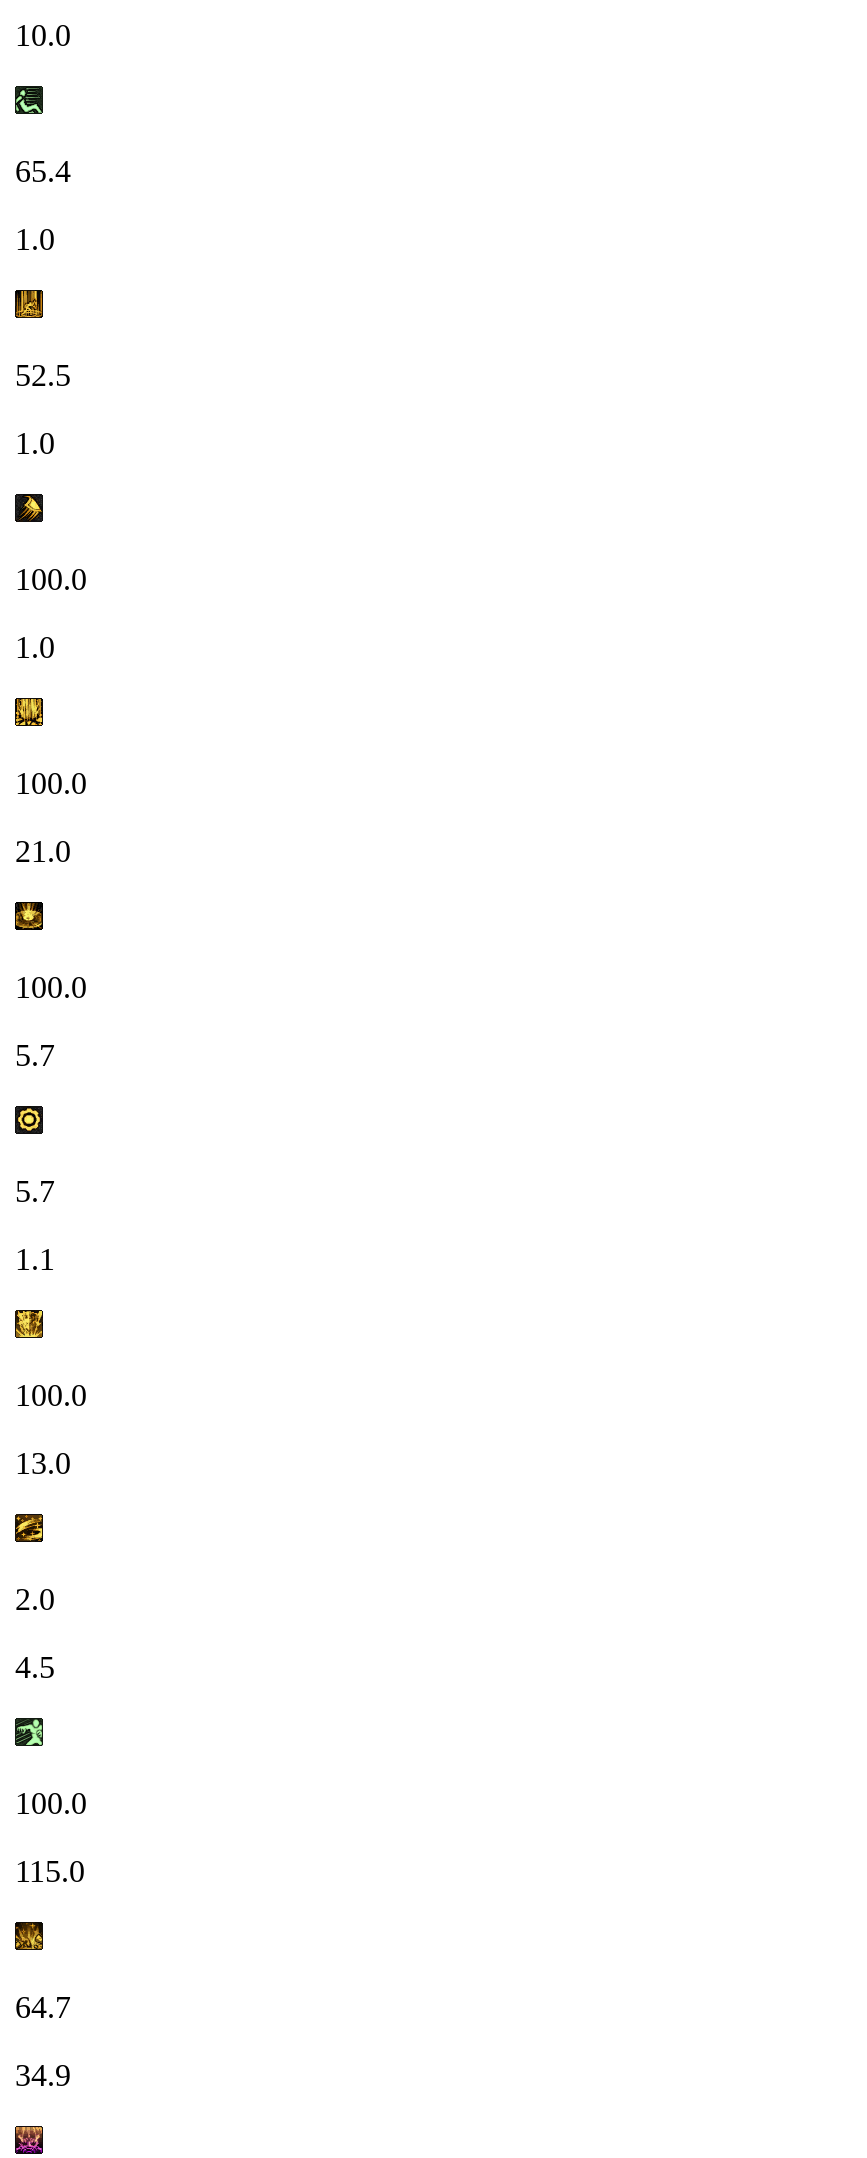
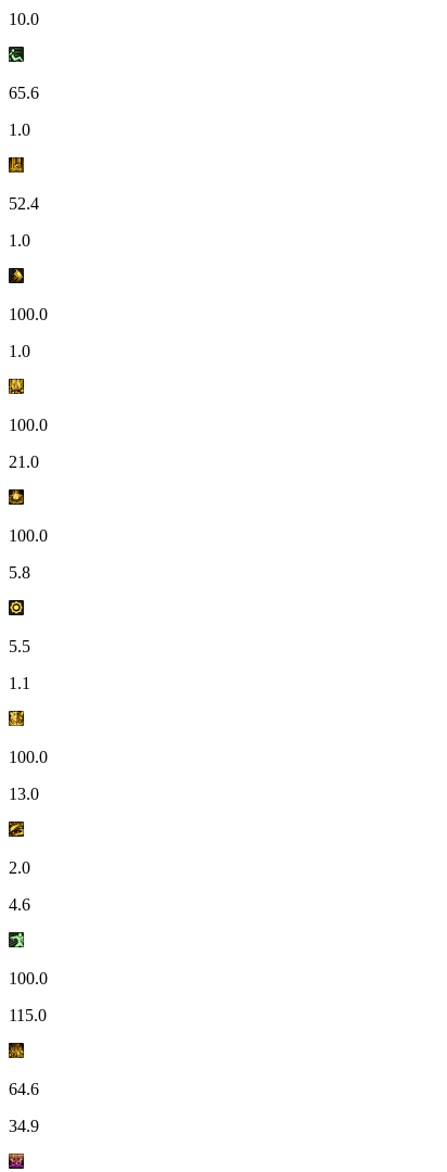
- 65.4
+ 65.6

- 52.5
+ 52.4

- 5.7
+ 5.8

- 5.7
+ 5.5

- 4.5
+ 4.6

- 64.7
+ 64.6
